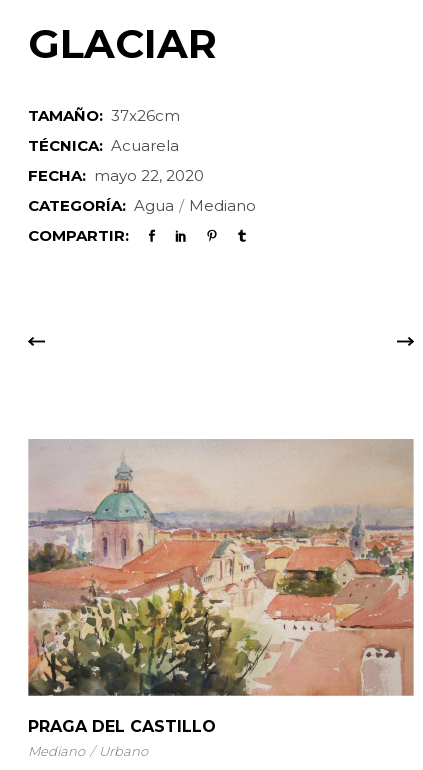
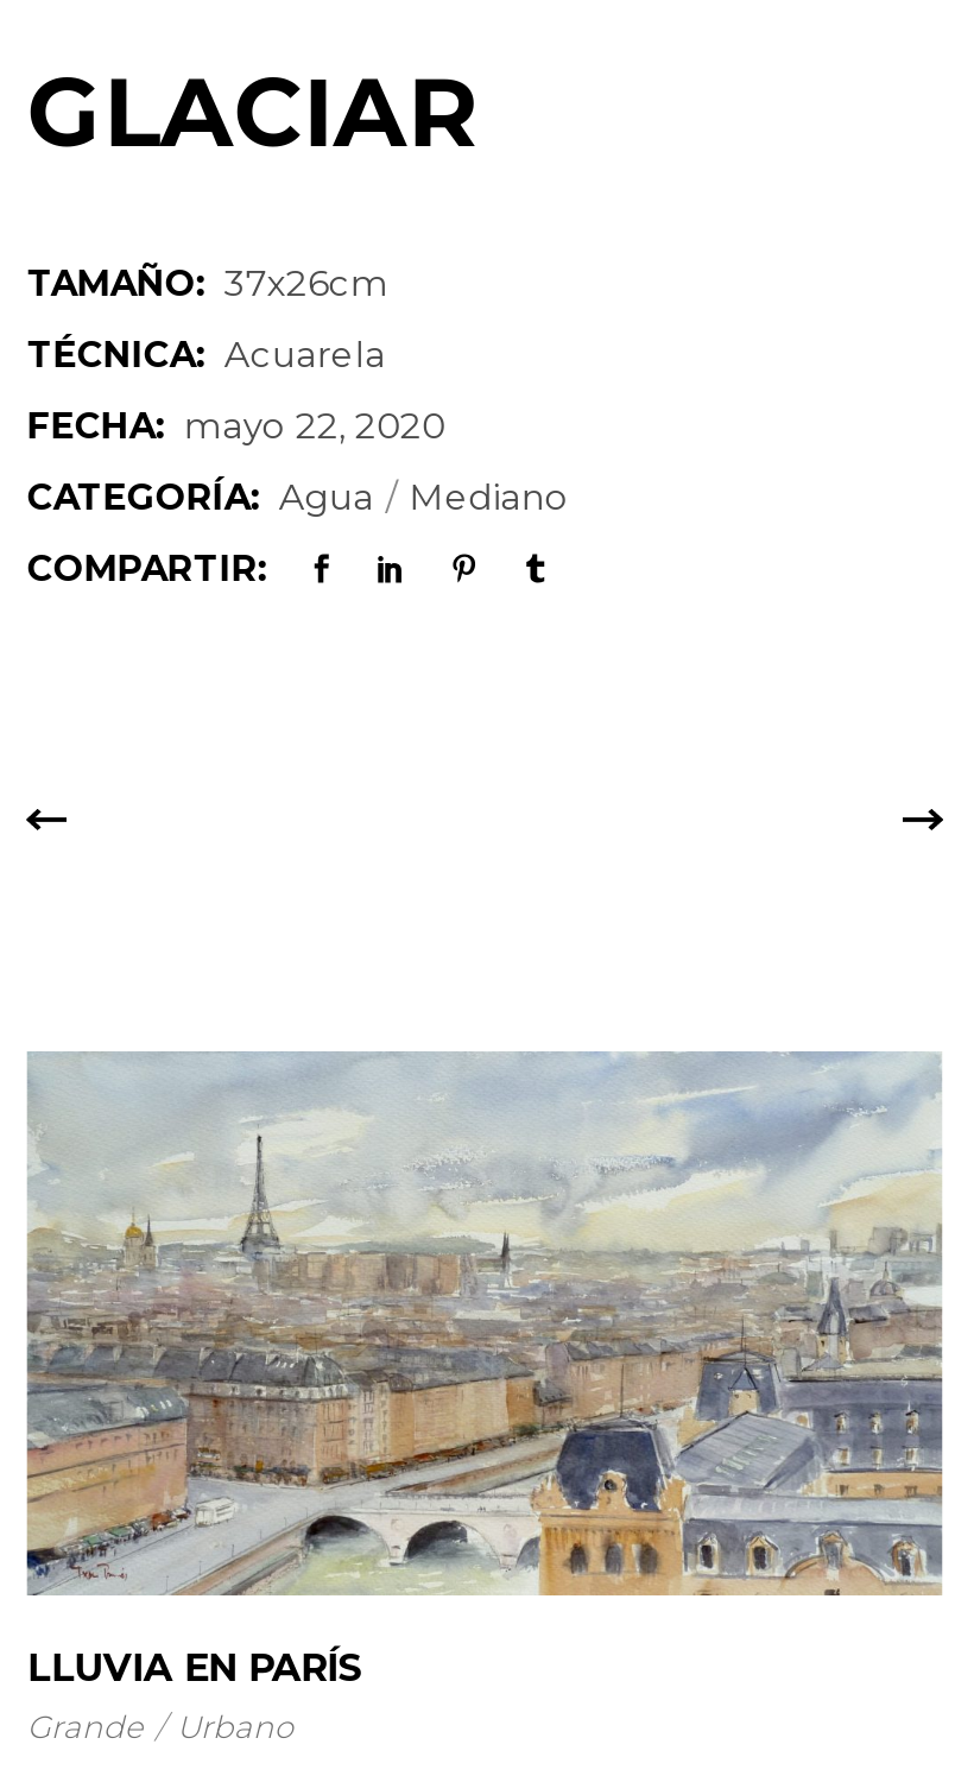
- [image]
- PRAGA DEL CASTILLO
- Mediano
+ [image]
+ LLUVIA EN PARÍS
+ Grande
